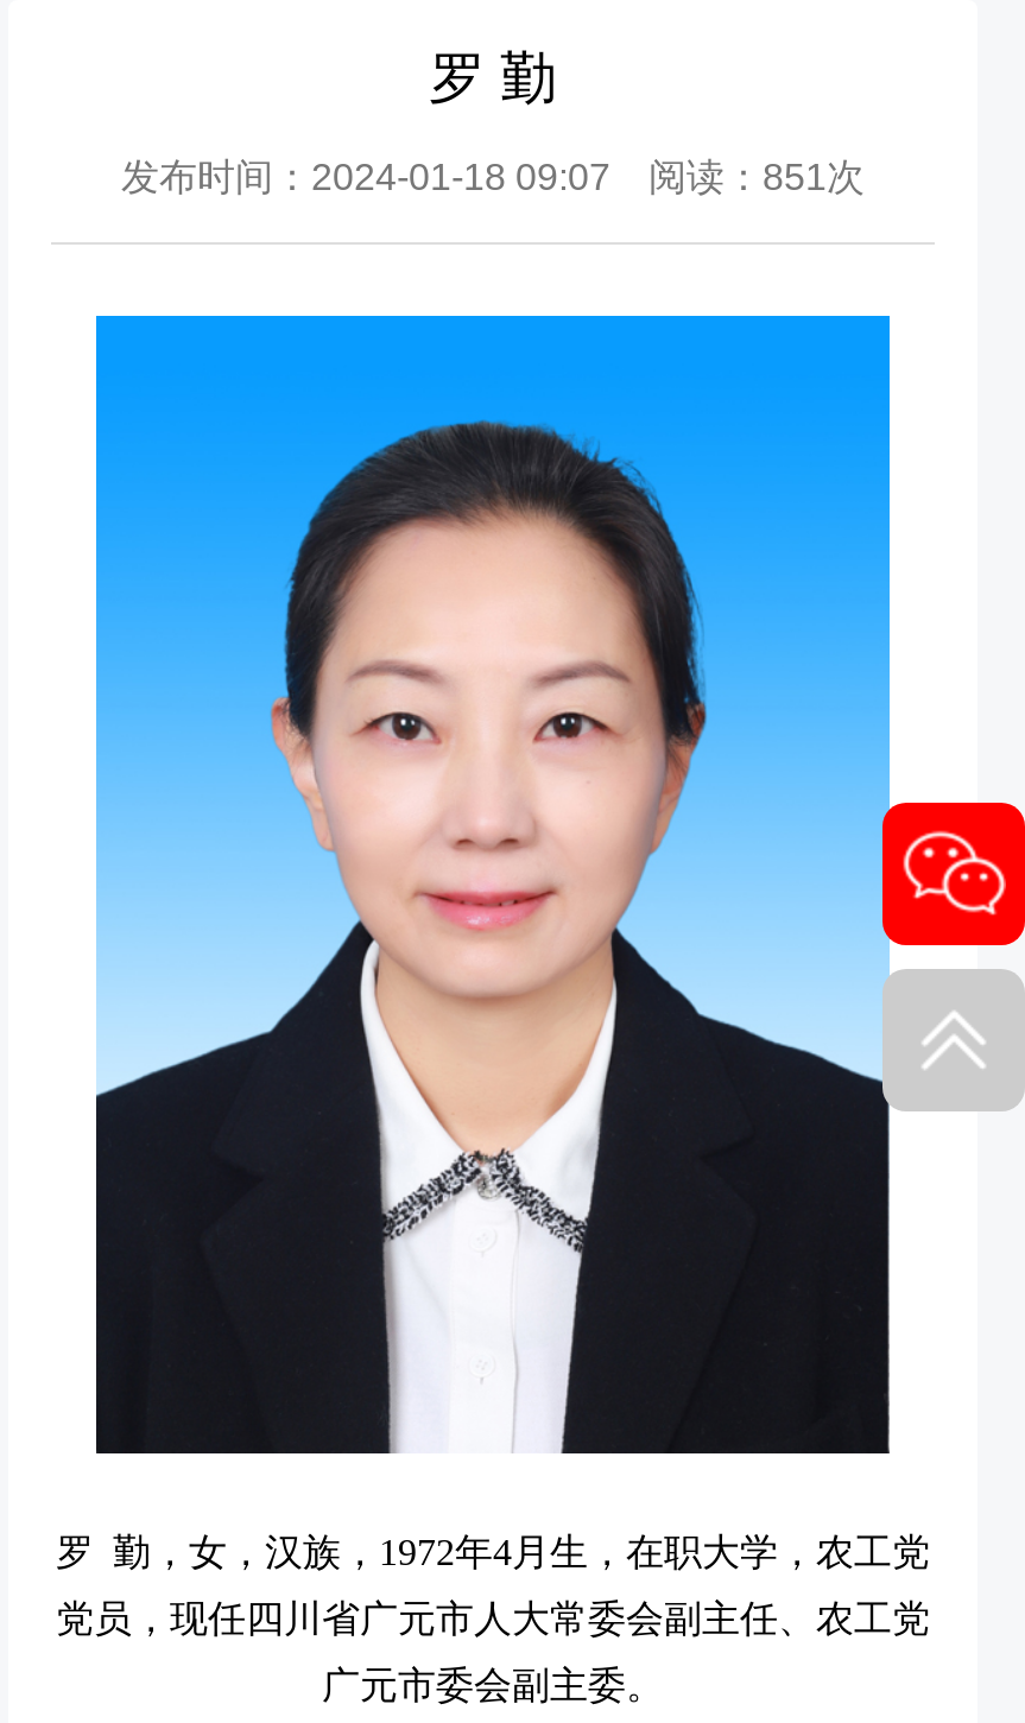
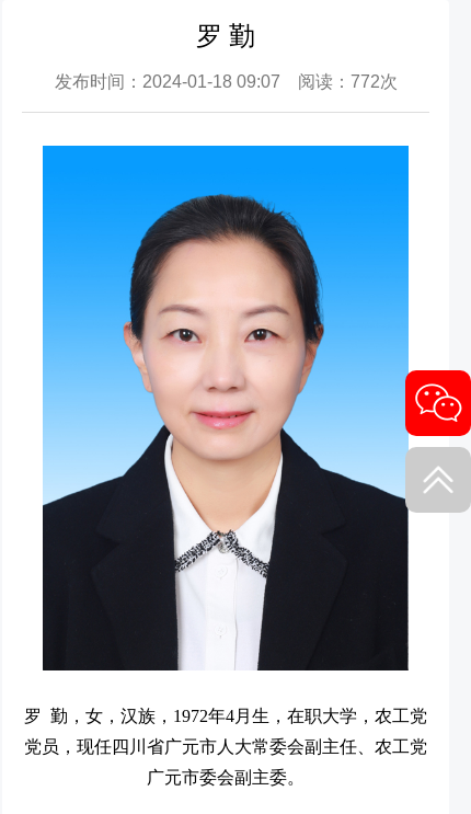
- 发布时间：2024-01-18 09:07 阅读：851次
+ 发布时间：2024-01-18 09:07 阅读：772次
